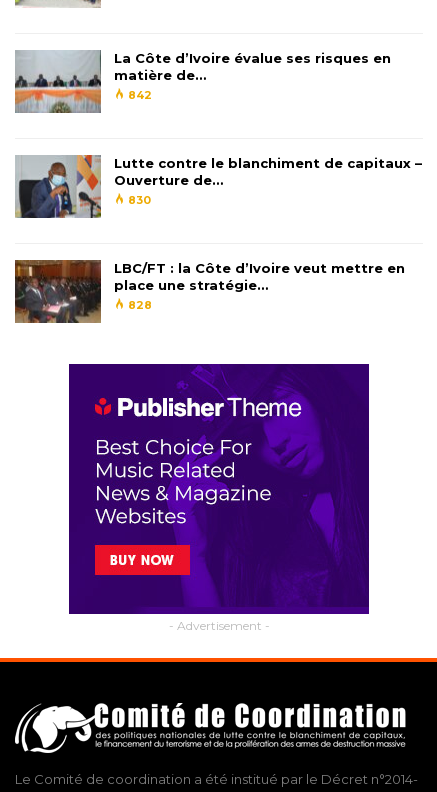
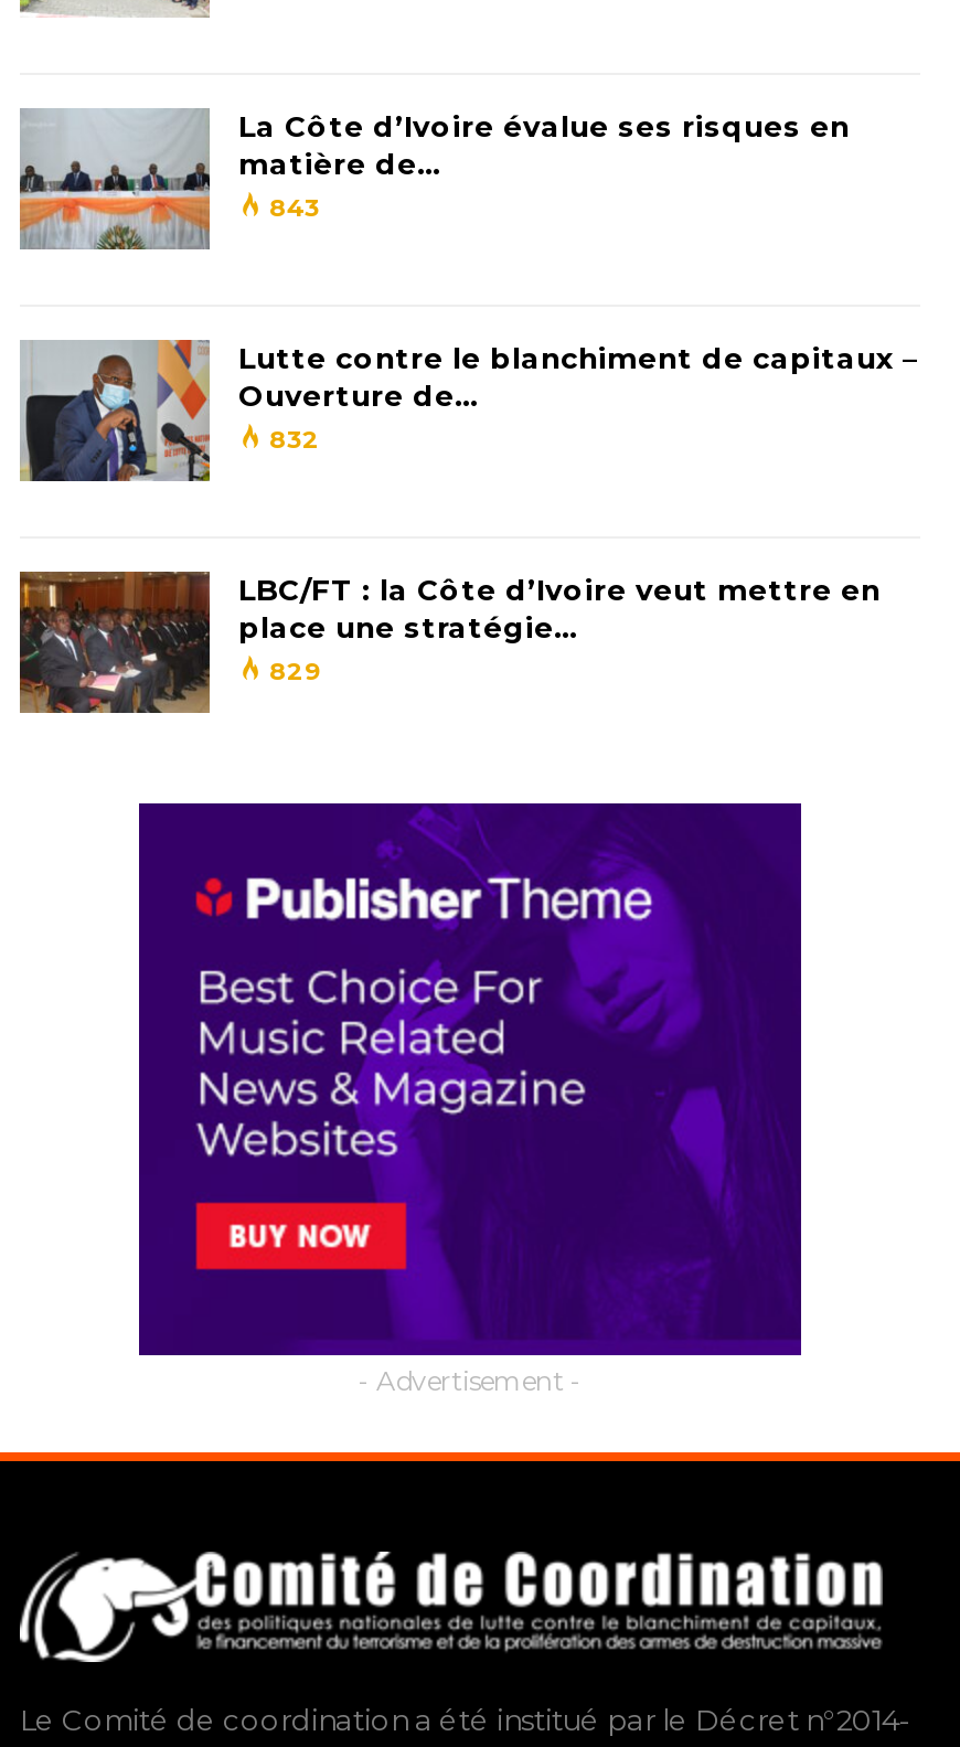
- 842
+ 843

- 830
+ 832

- 828
+ 829
